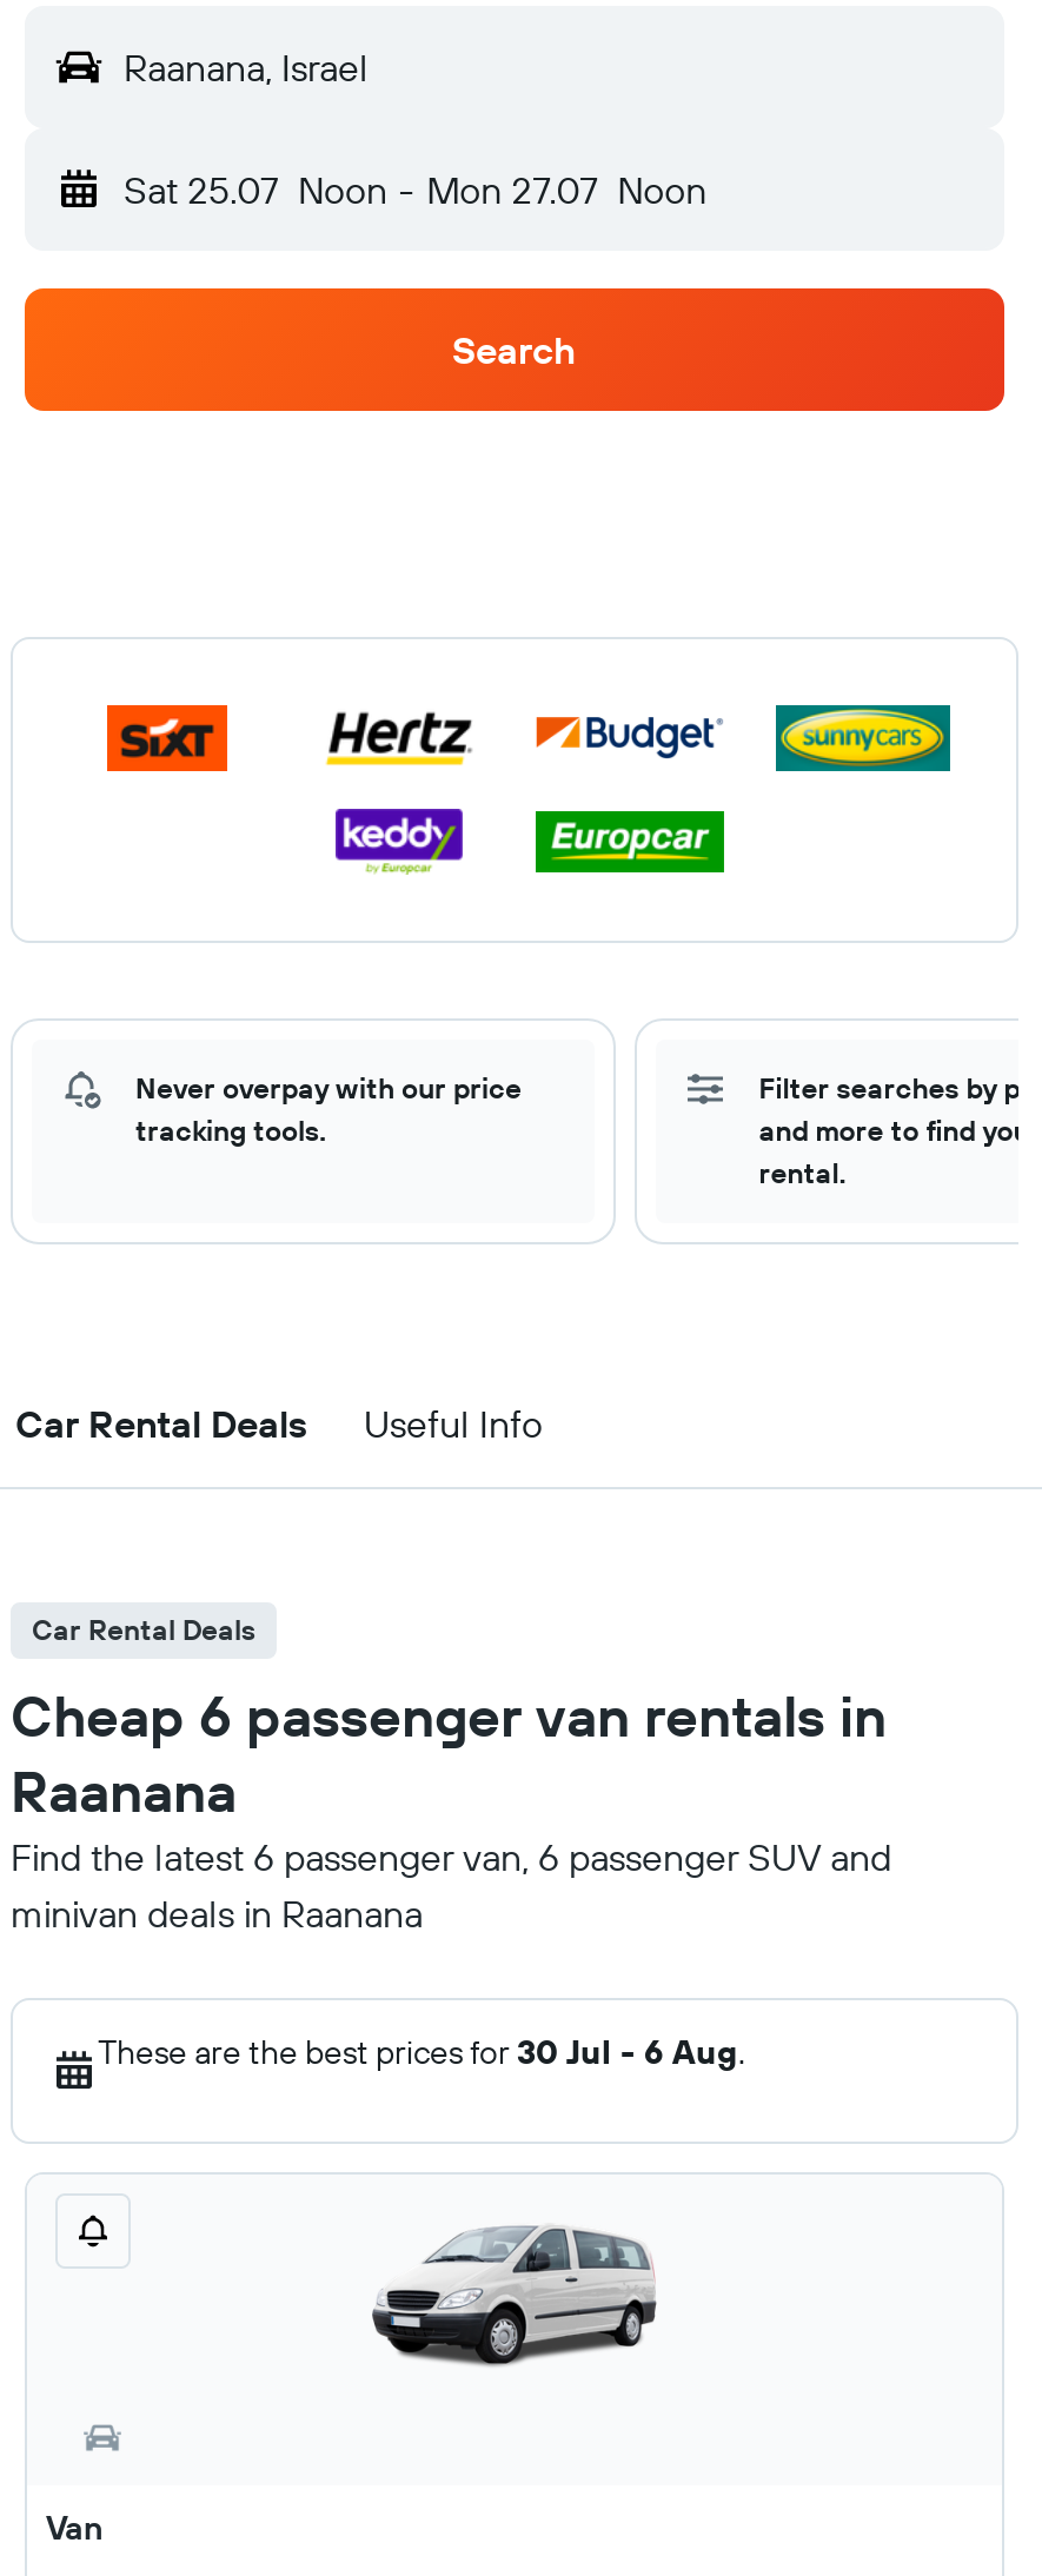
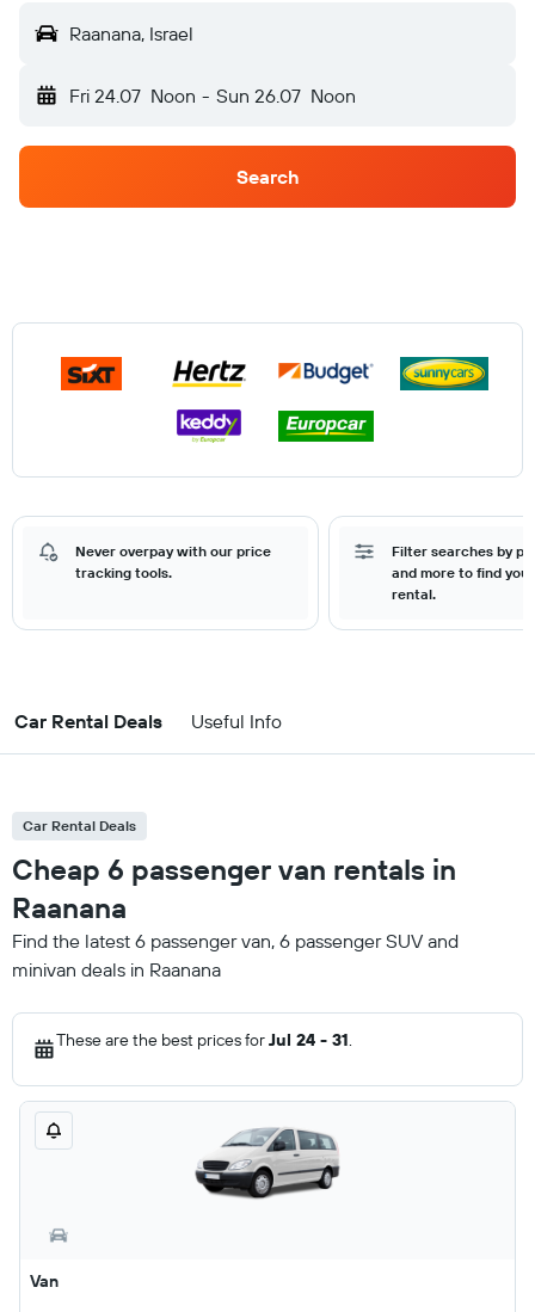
- Sat 25.07 Noon - Mon 27.07 Noon
+ Fri 24.07 Noon - Sun 26.07 Noon

- These are the best prices for 30 Jul - 6 Aug.
+ These are the best prices for Jul 24 - 31.
